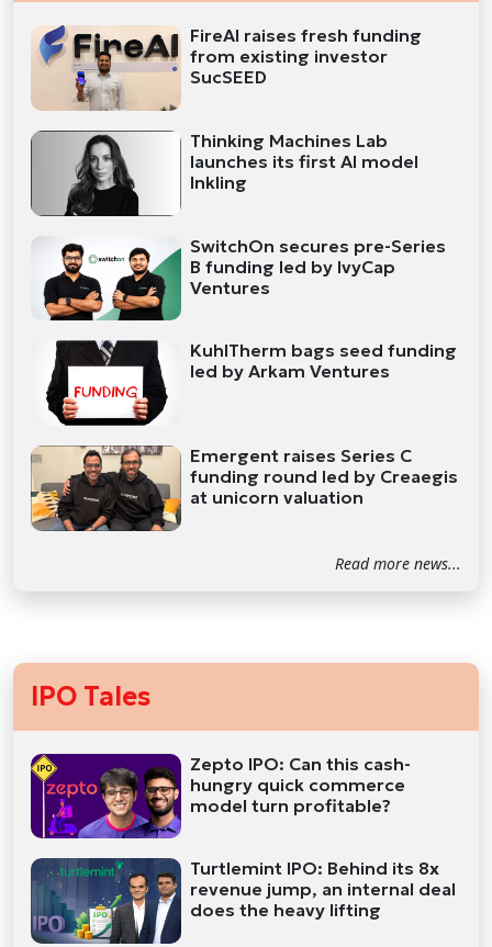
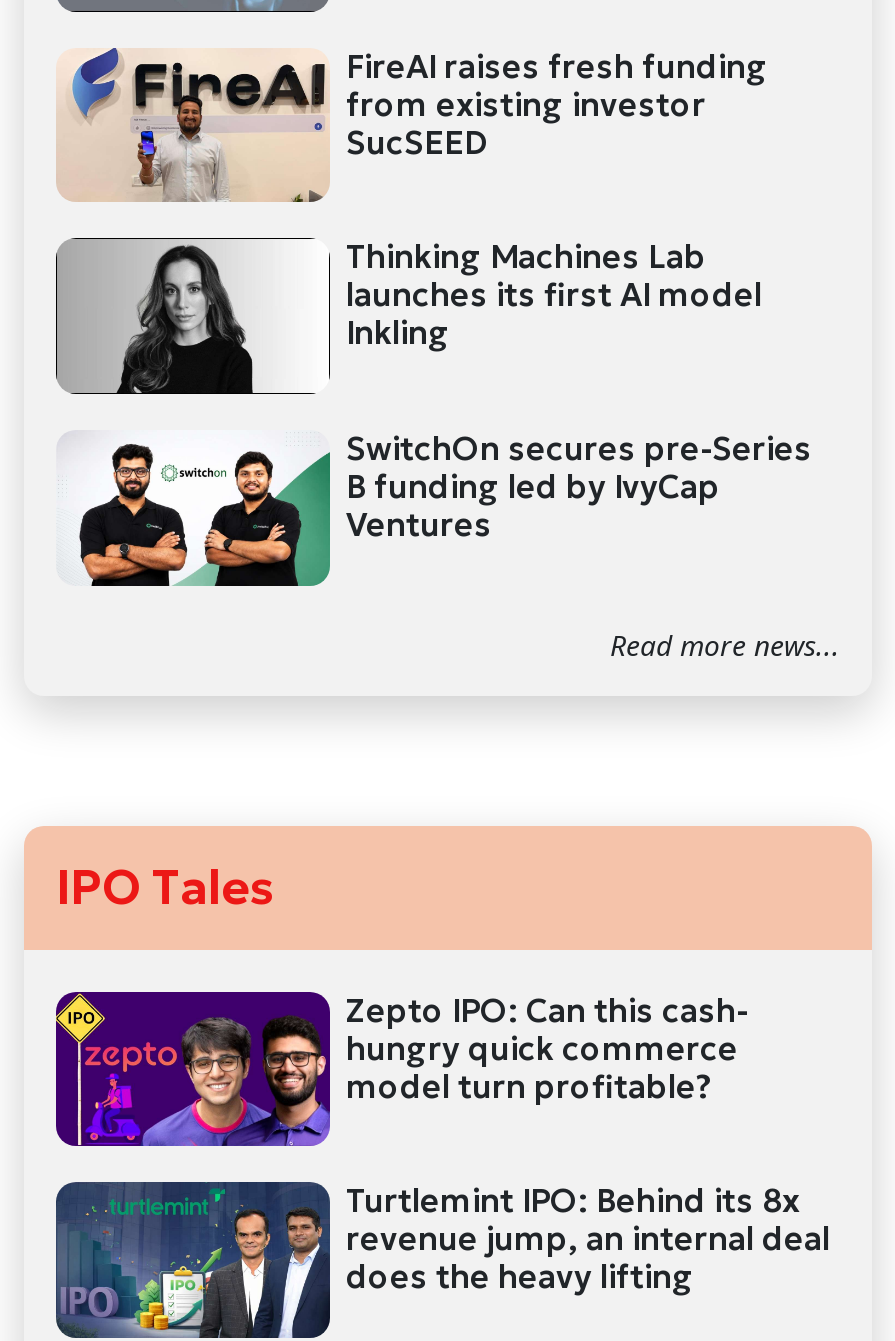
- [image]
- KuhlTherm bags seed funding
- led by Arkam Ventures

- [image]
- Emergent raises Series C
- funding round led by Creaegis
- at unicorn valuation
